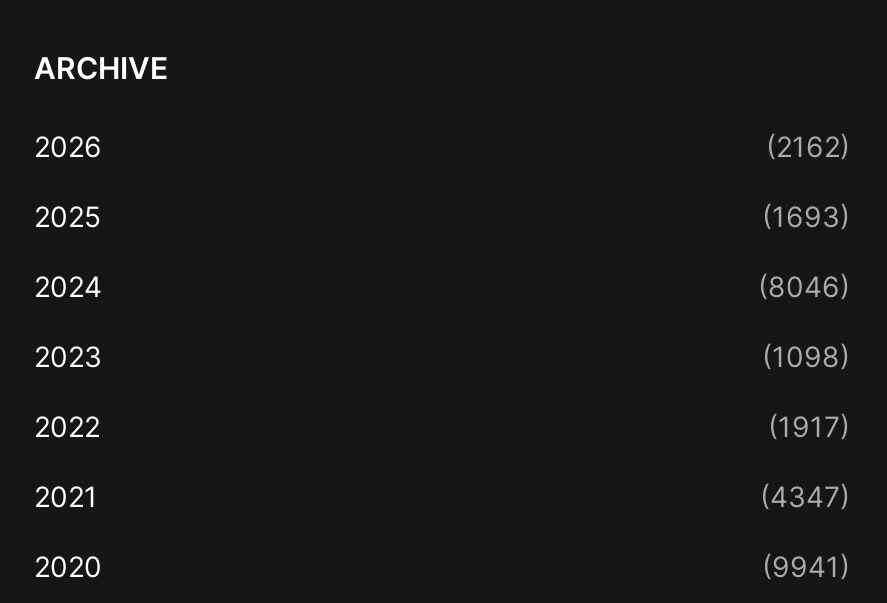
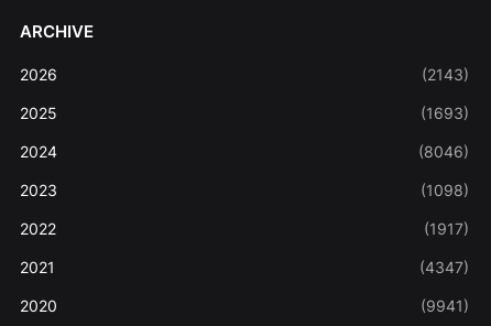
- (2162)
+ (2143)
